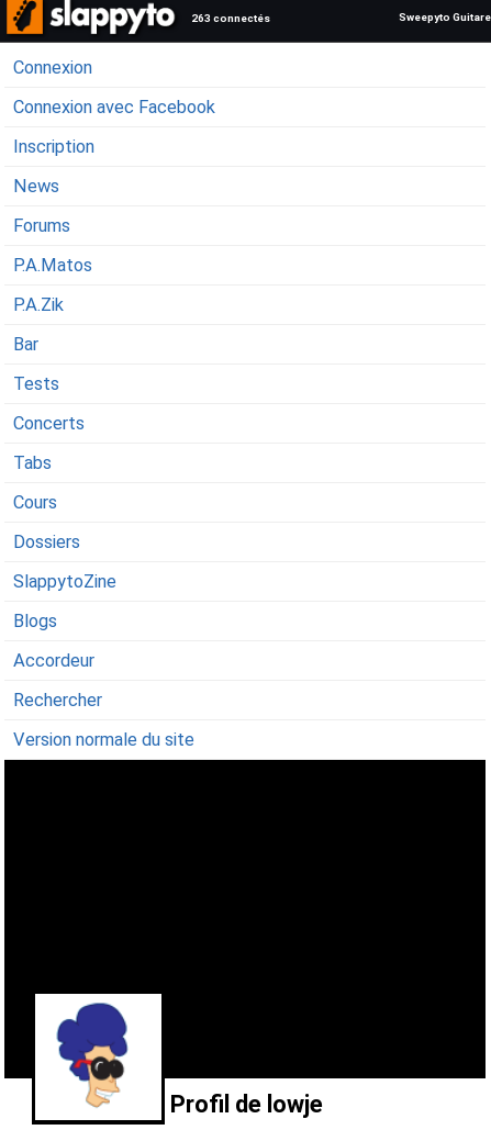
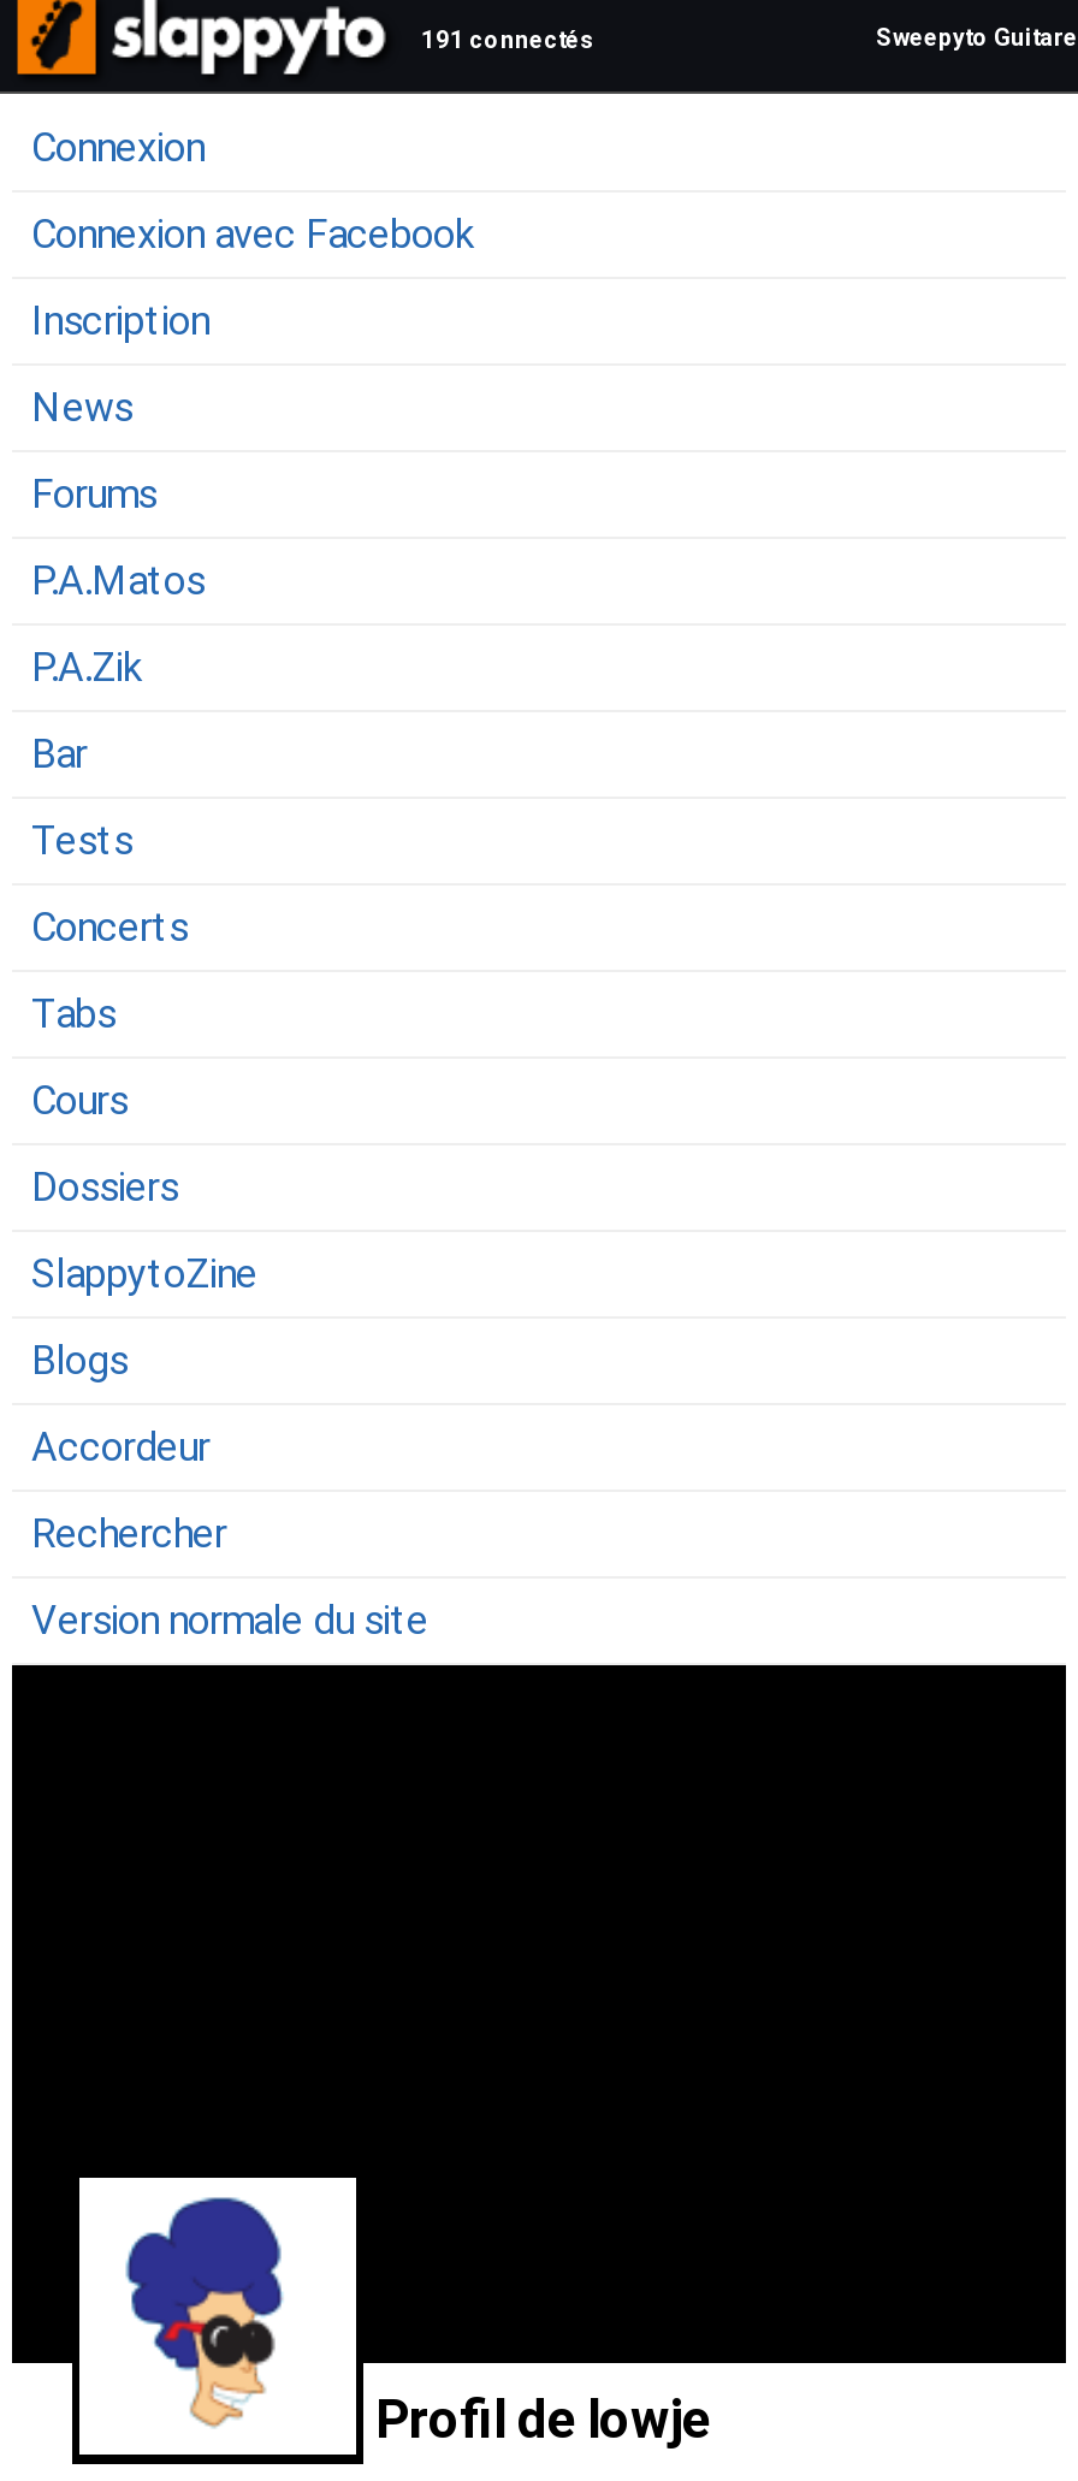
- 263 connectés
+ 191 connectés
